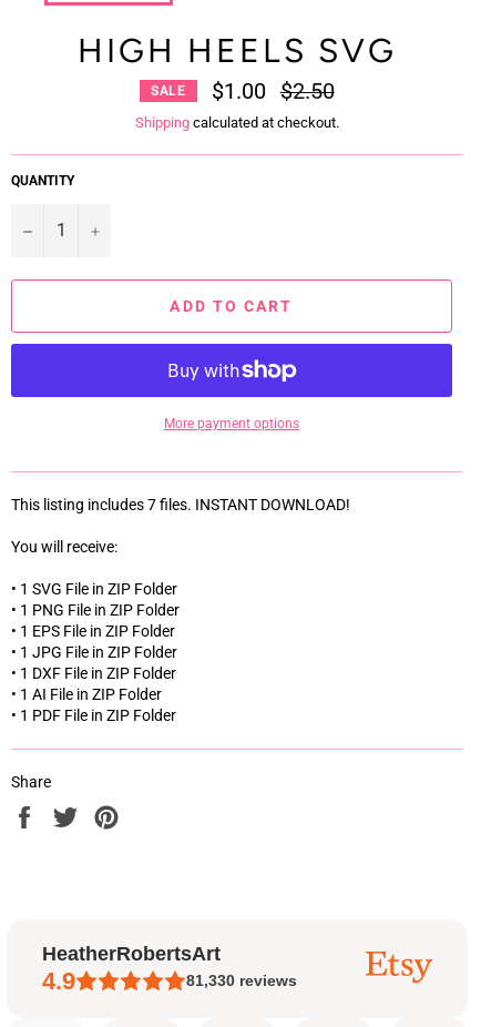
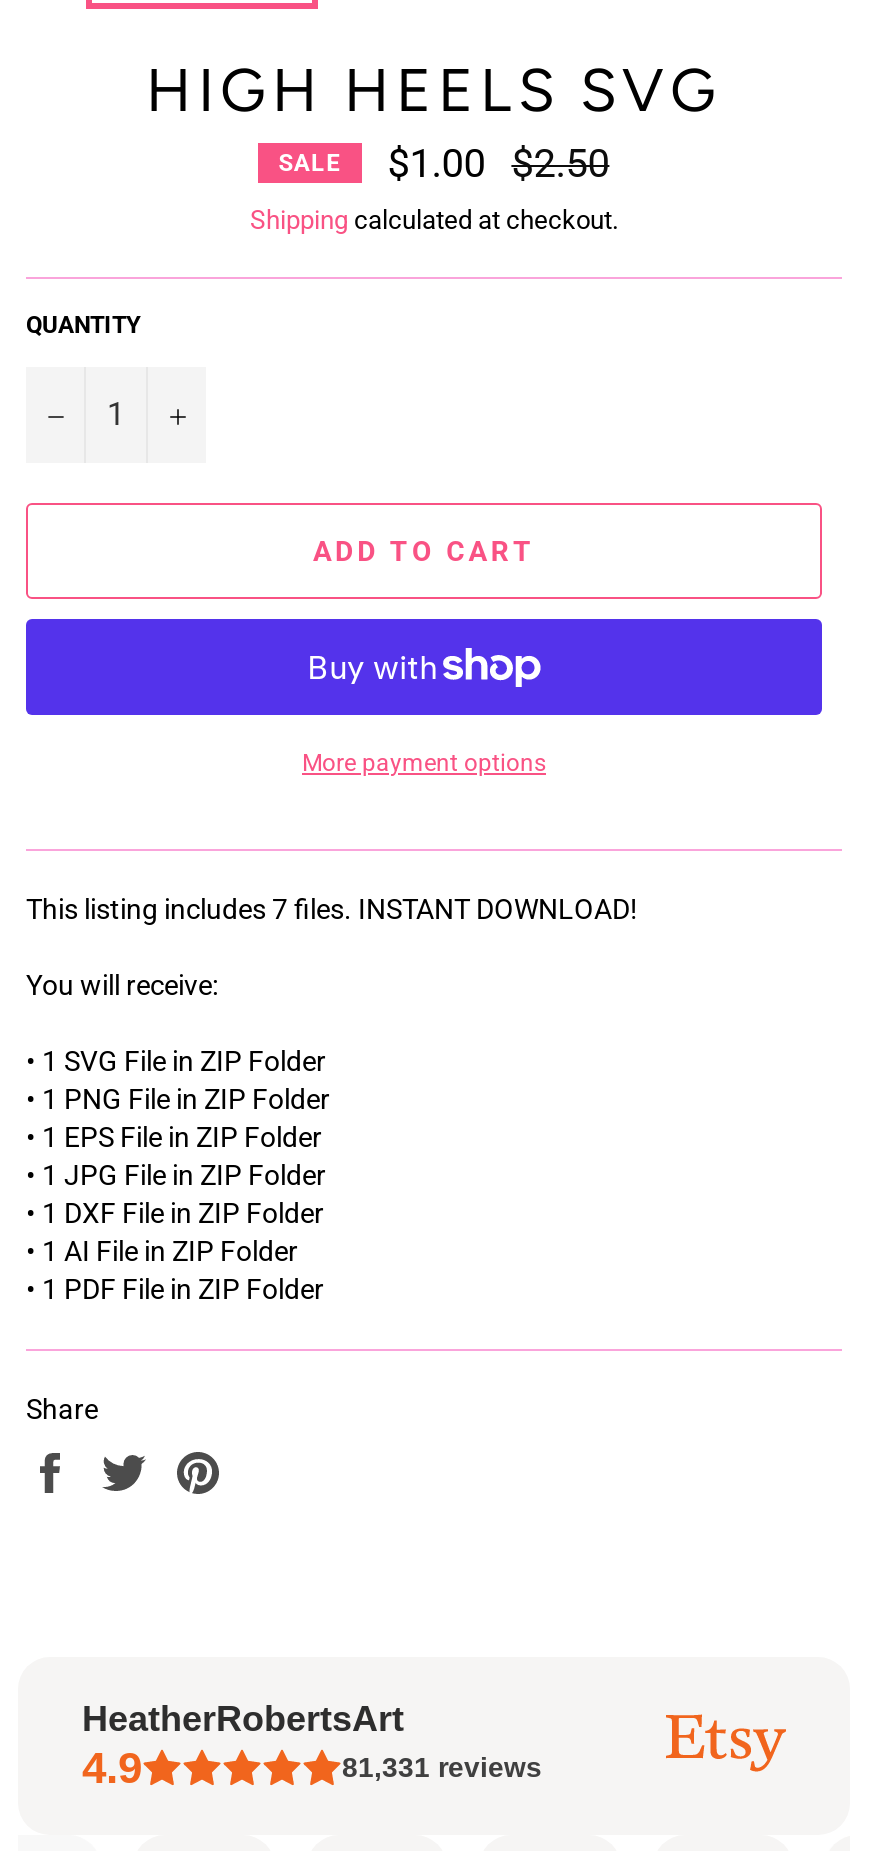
- 81,330 reviews
+ 81,331 reviews
